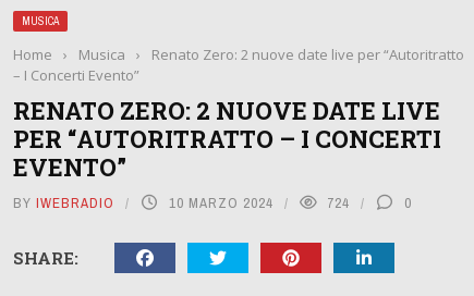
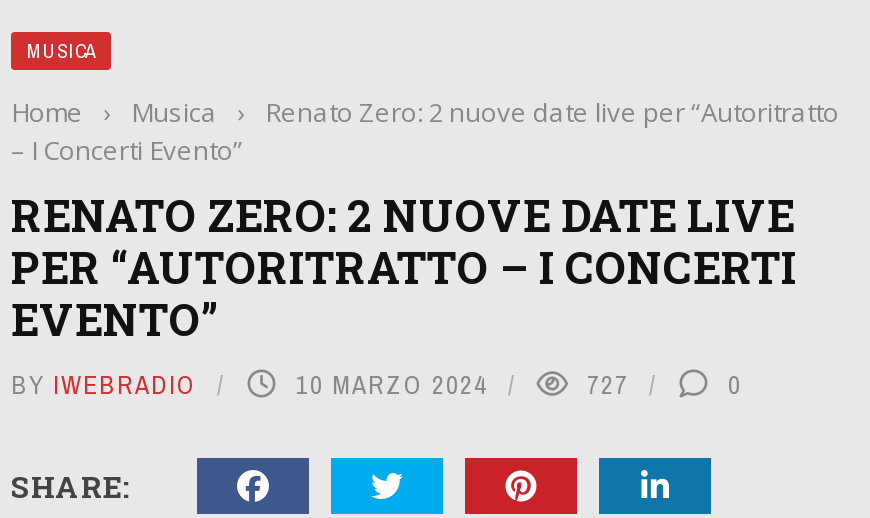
- 724
+ 727
